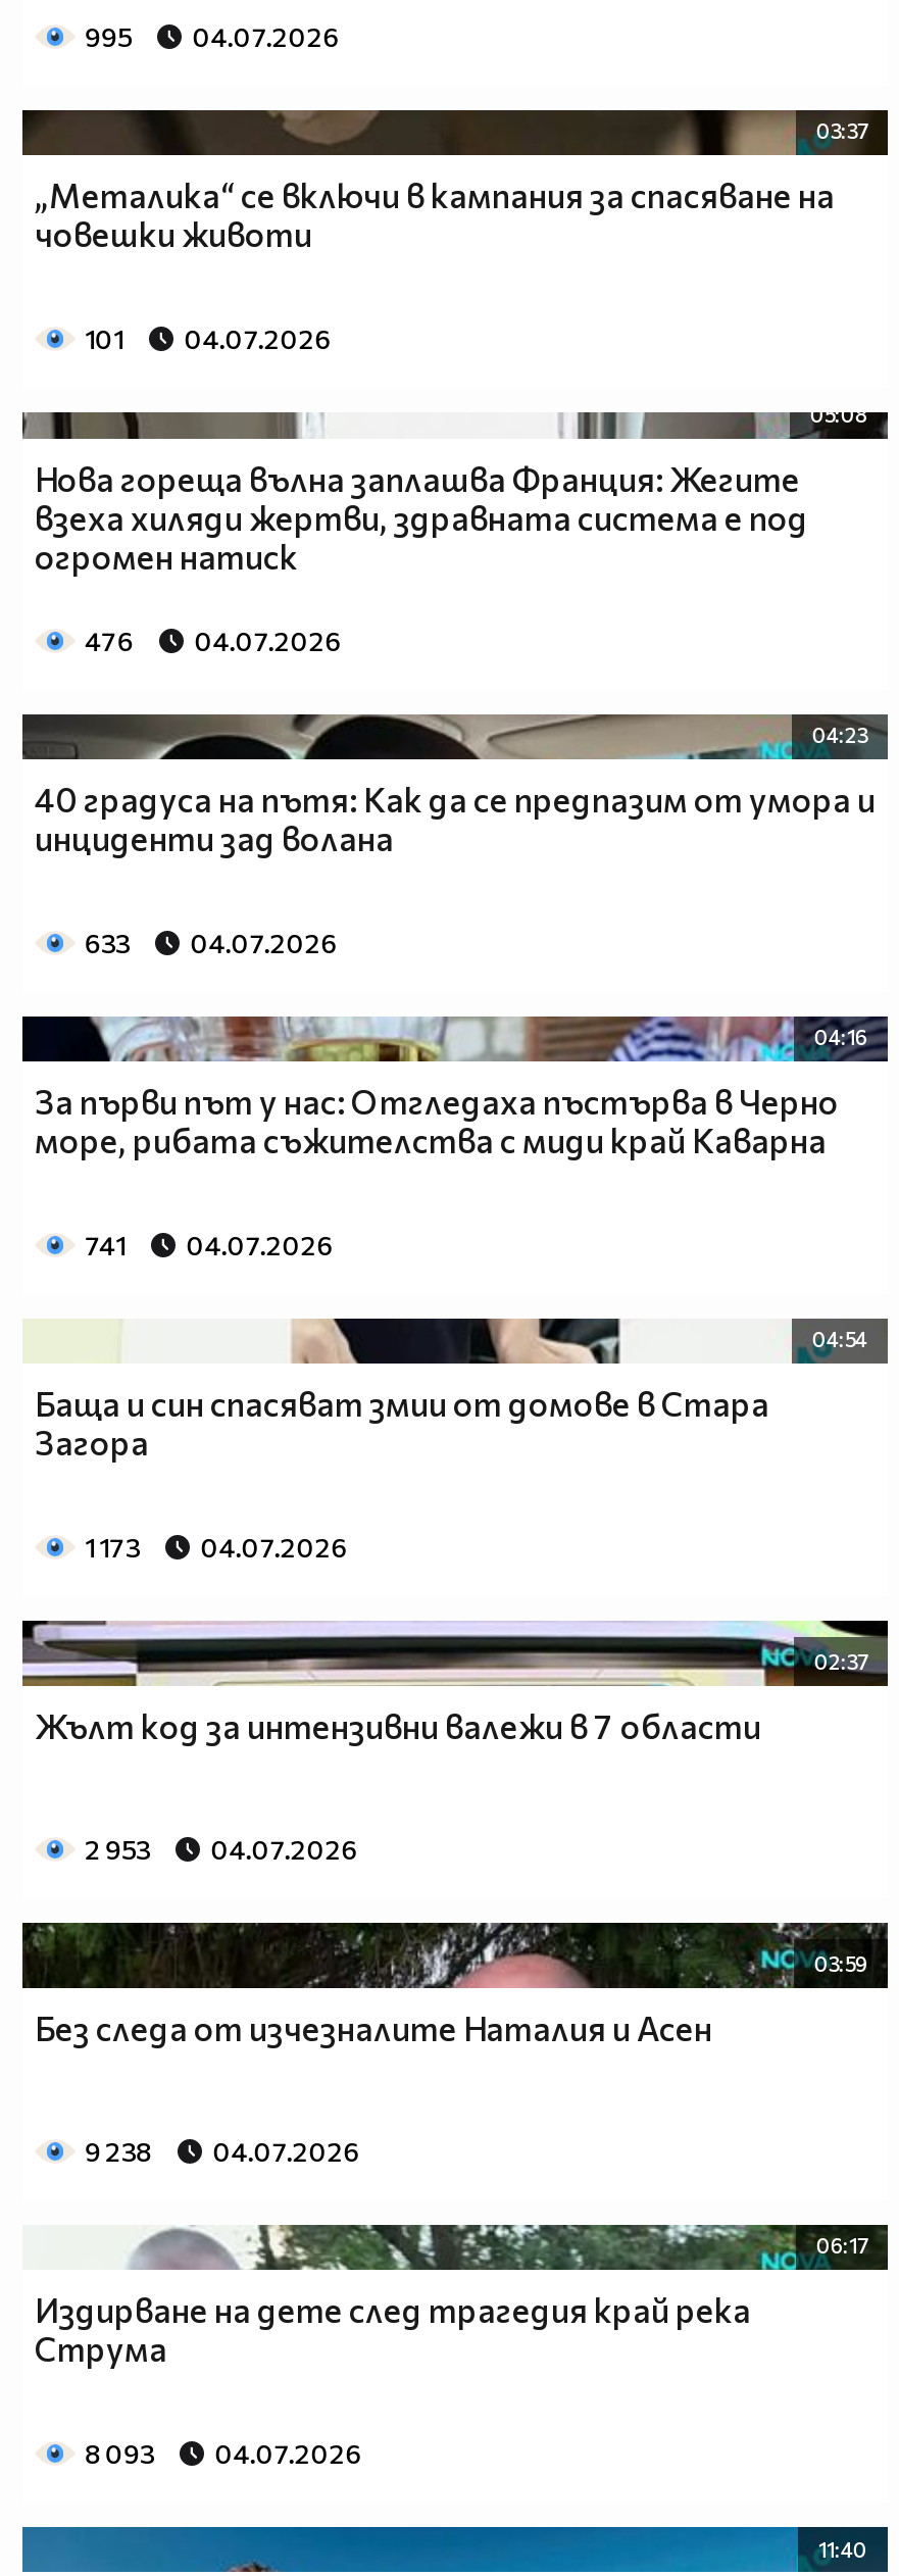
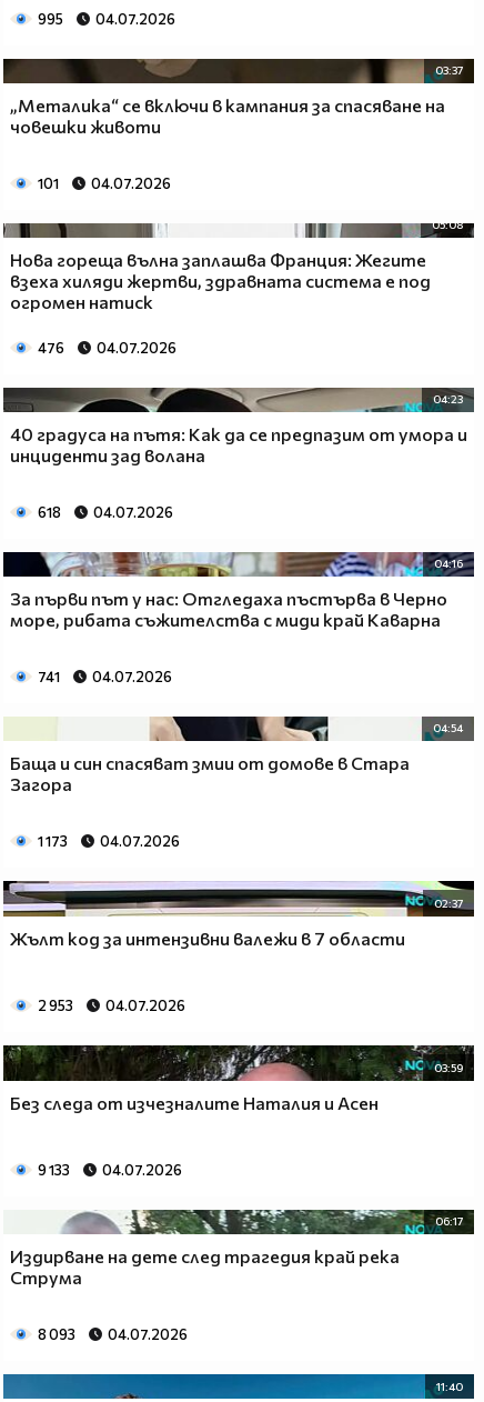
- 633 04.07.2026
+ 618 04.07.2026

- 9 238 04.07.2026
+ 9 133 04.07.2026
